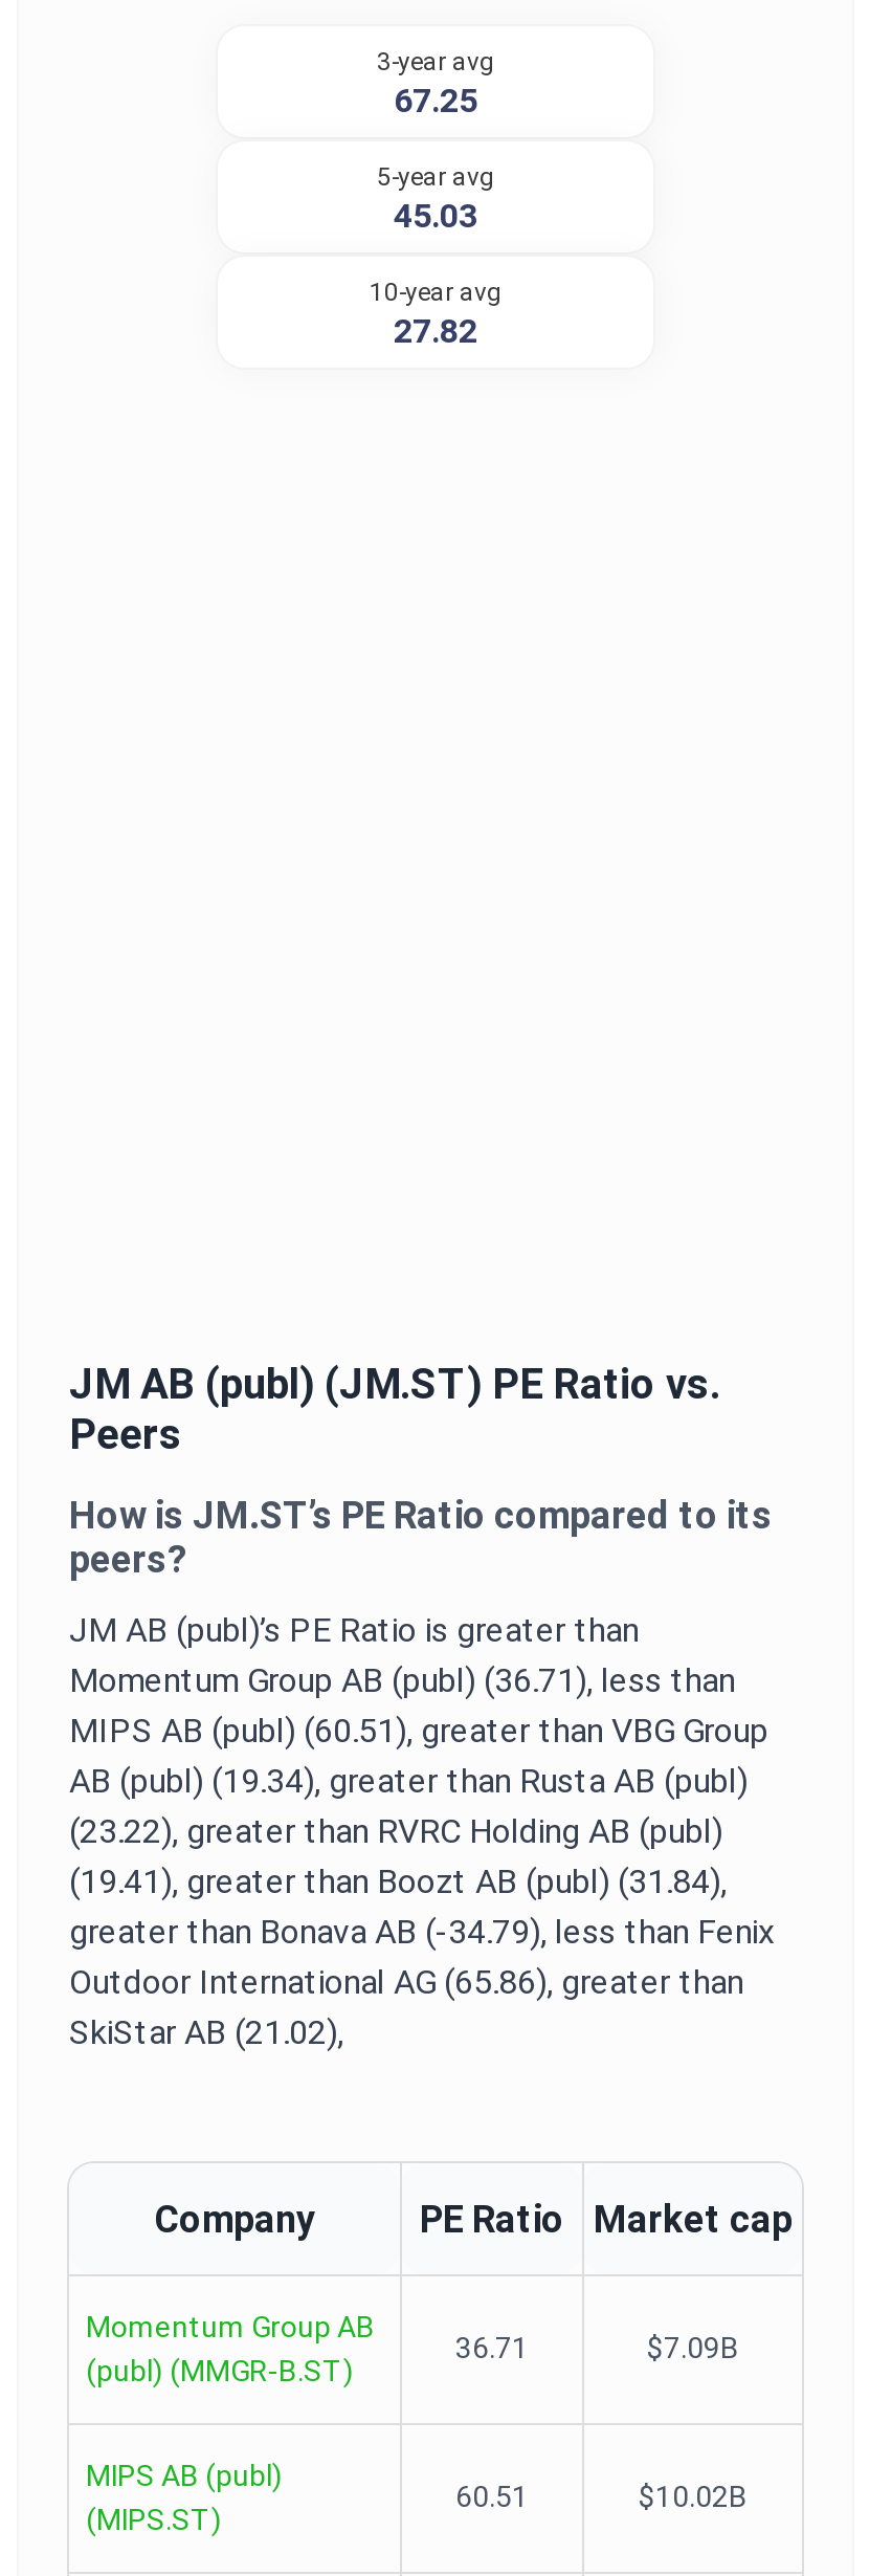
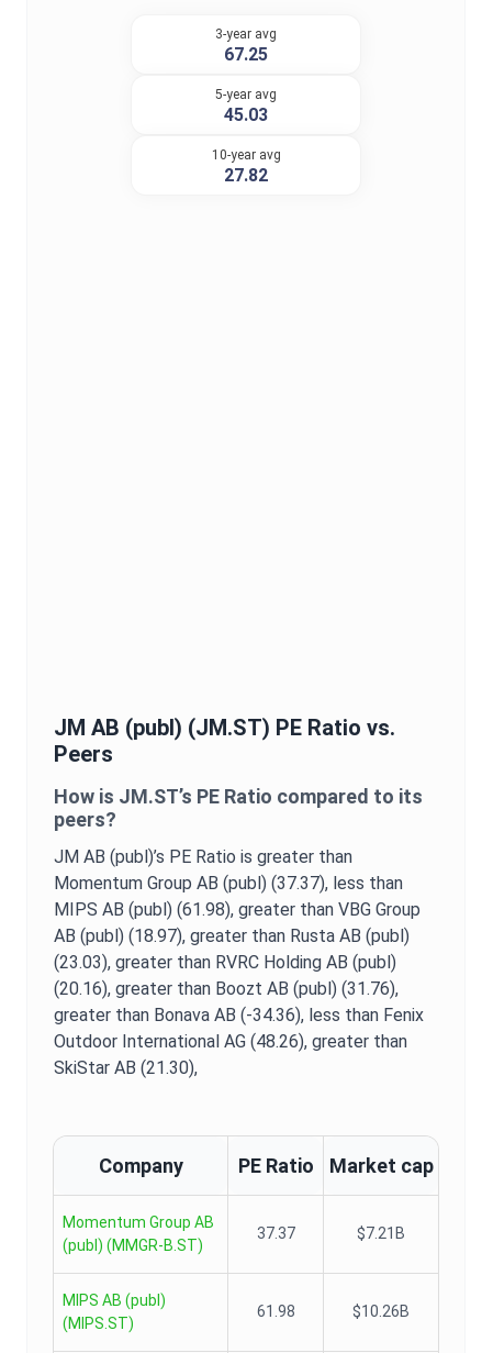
- Momentum Group AB (publ) (36.71), less than
+ Momentum Group AB (publ) (37.37), less than

- MIPS AB (publ) (60.51), greater than VBG Group
+ MIPS AB (publ) (61.98), greater than VBG Group

- AB (publ) (19.34), greater than Rusta AB (publ)
+ AB (publ) (18.97), greater than Rusta AB (publ)

- (23.22), greater than RVRC Holding AB (publ)
+ (23.03), greater than RVRC Holding AB (publ)

- (19.41), greater than Boozt AB (publ) (31.84),
+ (20.16), greater than Boozt AB (publ) (31.76),

- greater than Bonava AB (-34.79), less than Fenix
+ greater than Bonava AB (-34.36), less than Fenix

- Outdoor International AG (65.86), greater than
+ Outdoor International AG (48.26), greater than

- SkiStar AB (21.02),
+ SkiStar AB (21.30),

- 36.71
- $7.09B
+ 37.37
+ $7.21B

- 60.51
- $10.02B
+ 61.98
+ $10.26B
